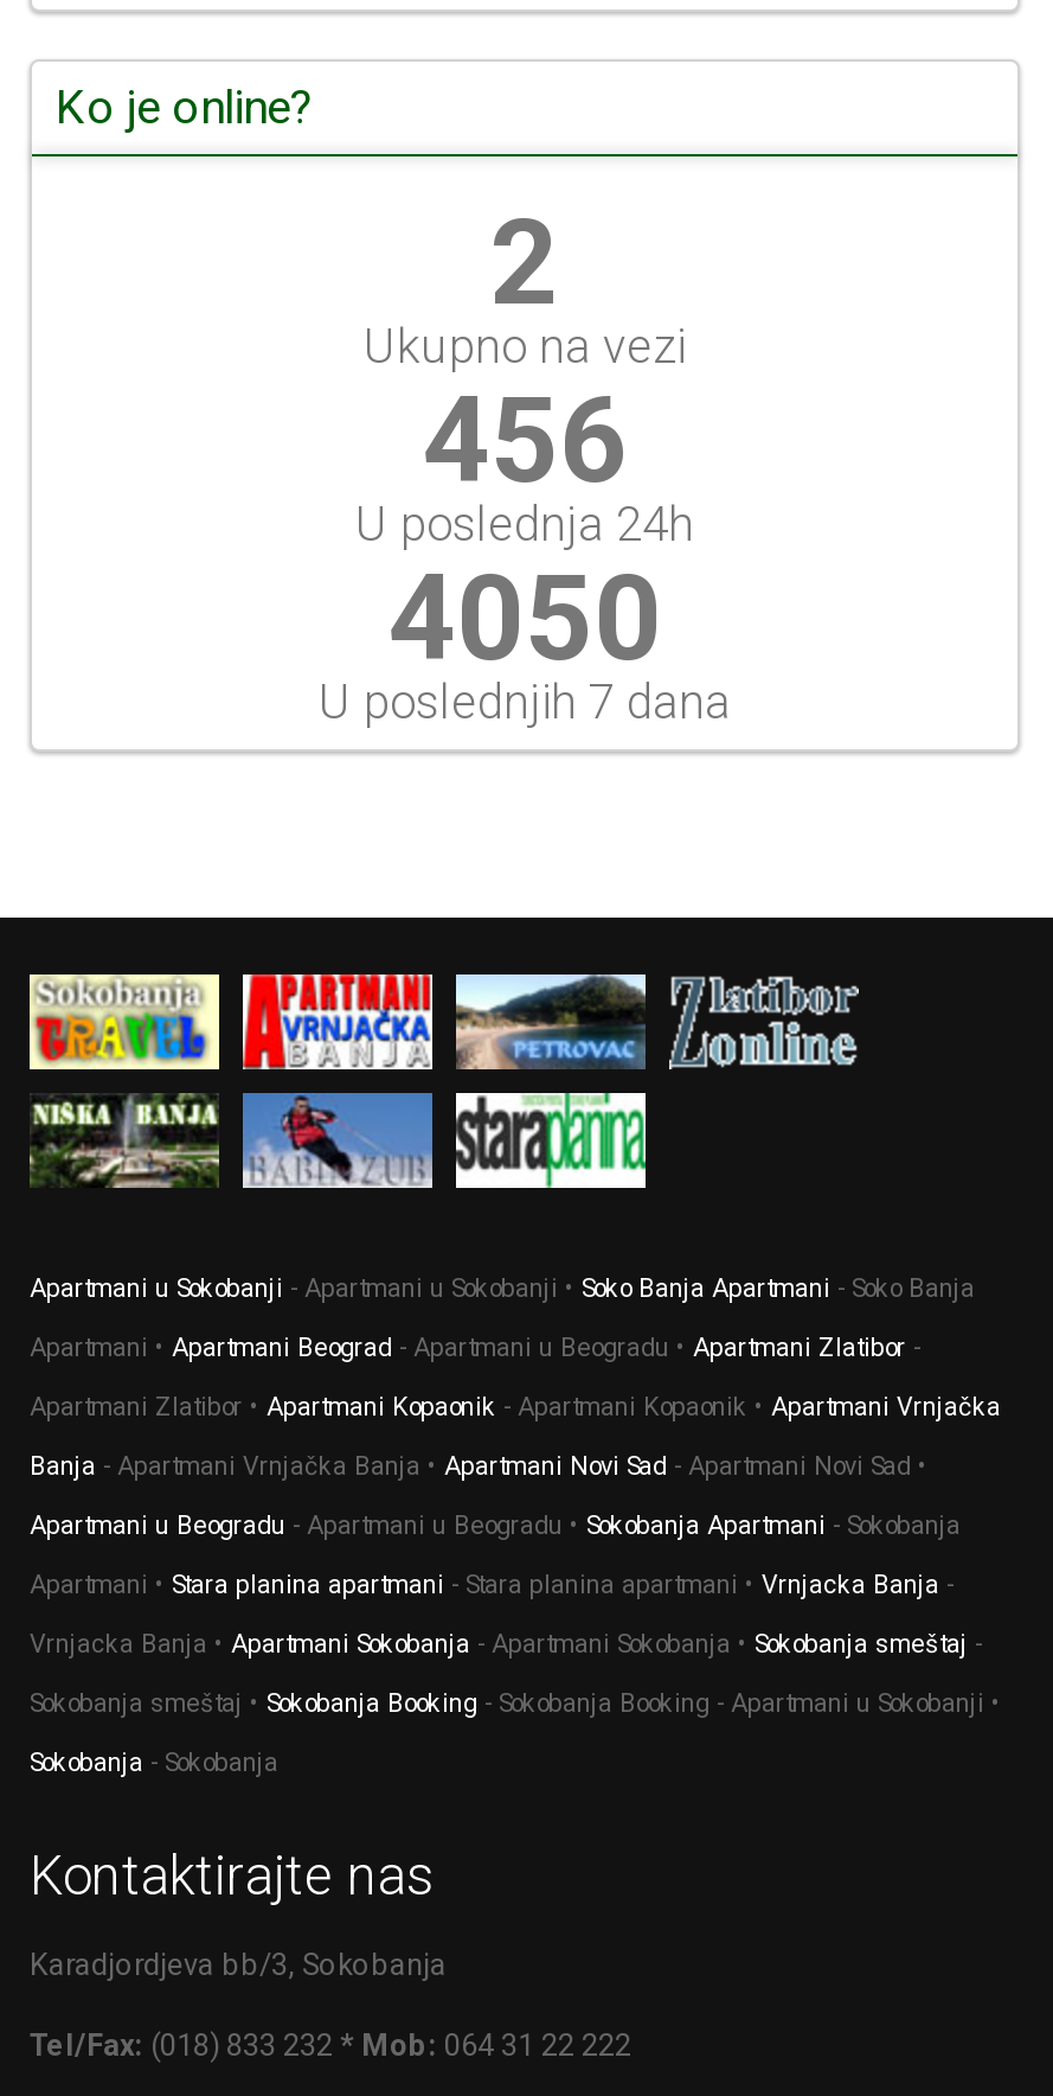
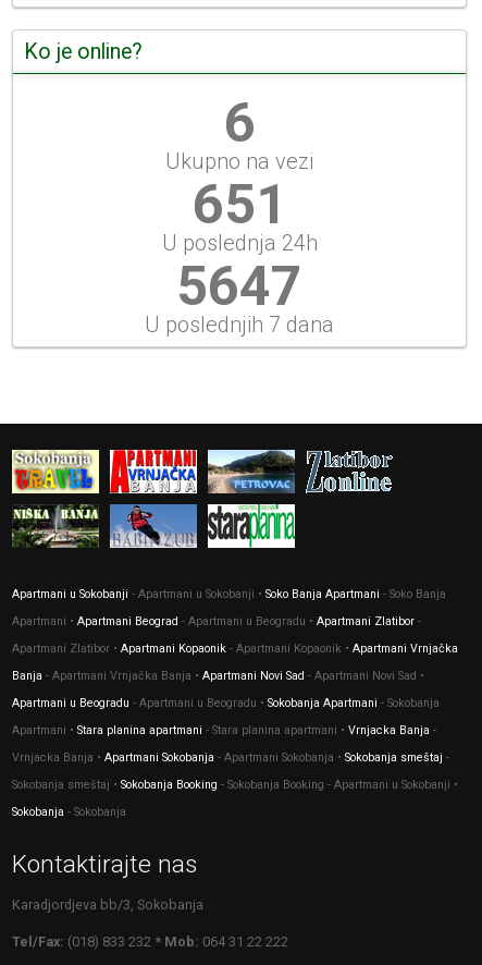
- 2
+ 6

- 456
+ 651

- 4050
+ 5647
